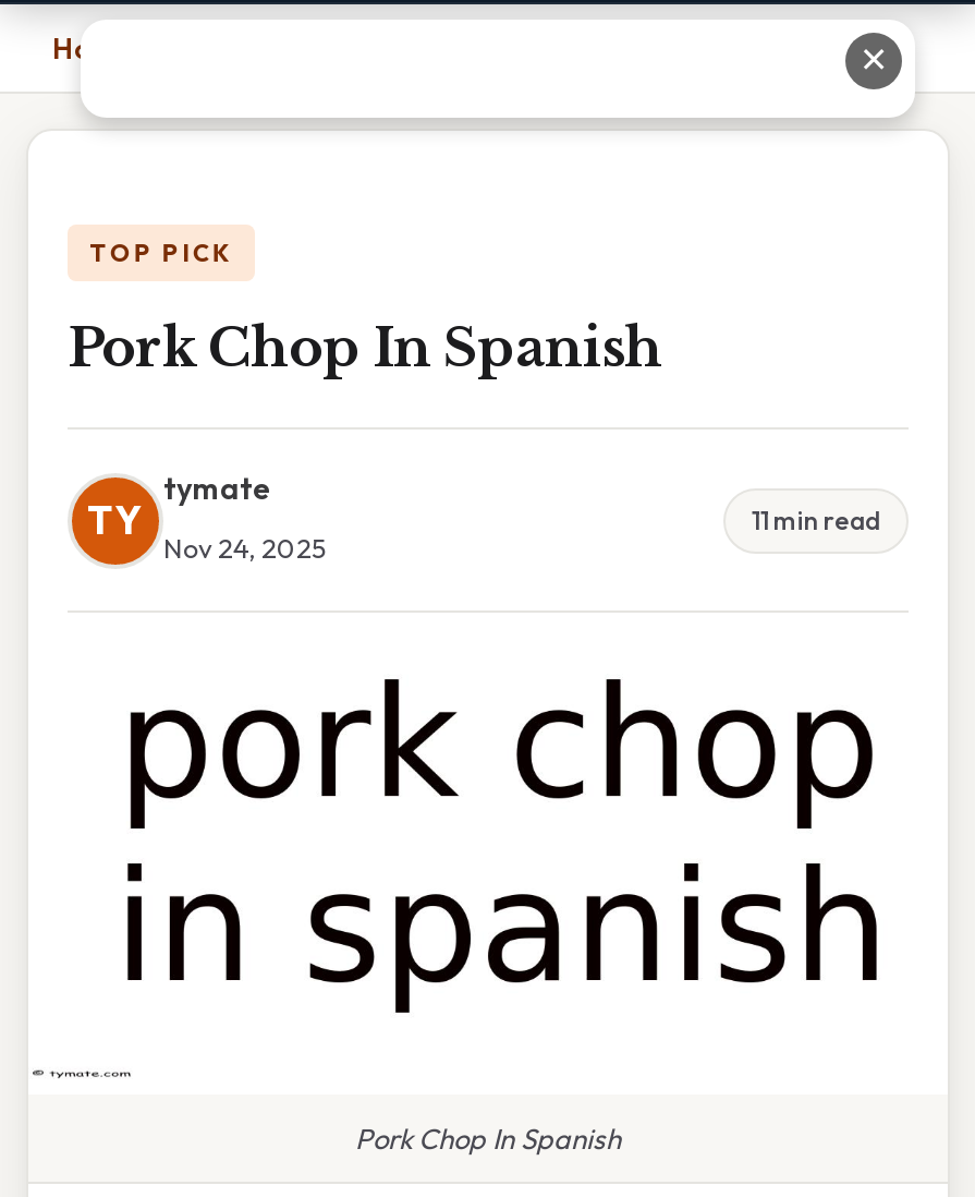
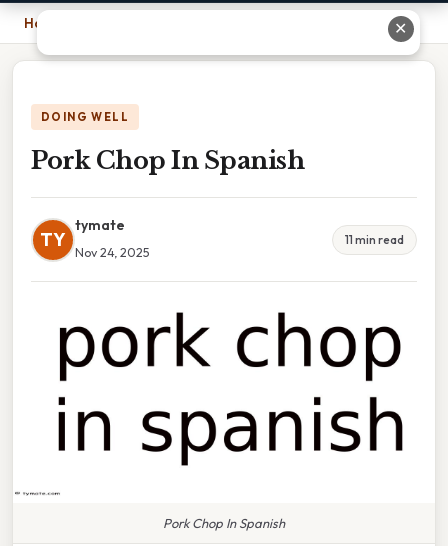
- TOP PICK
+ DOING WELL
